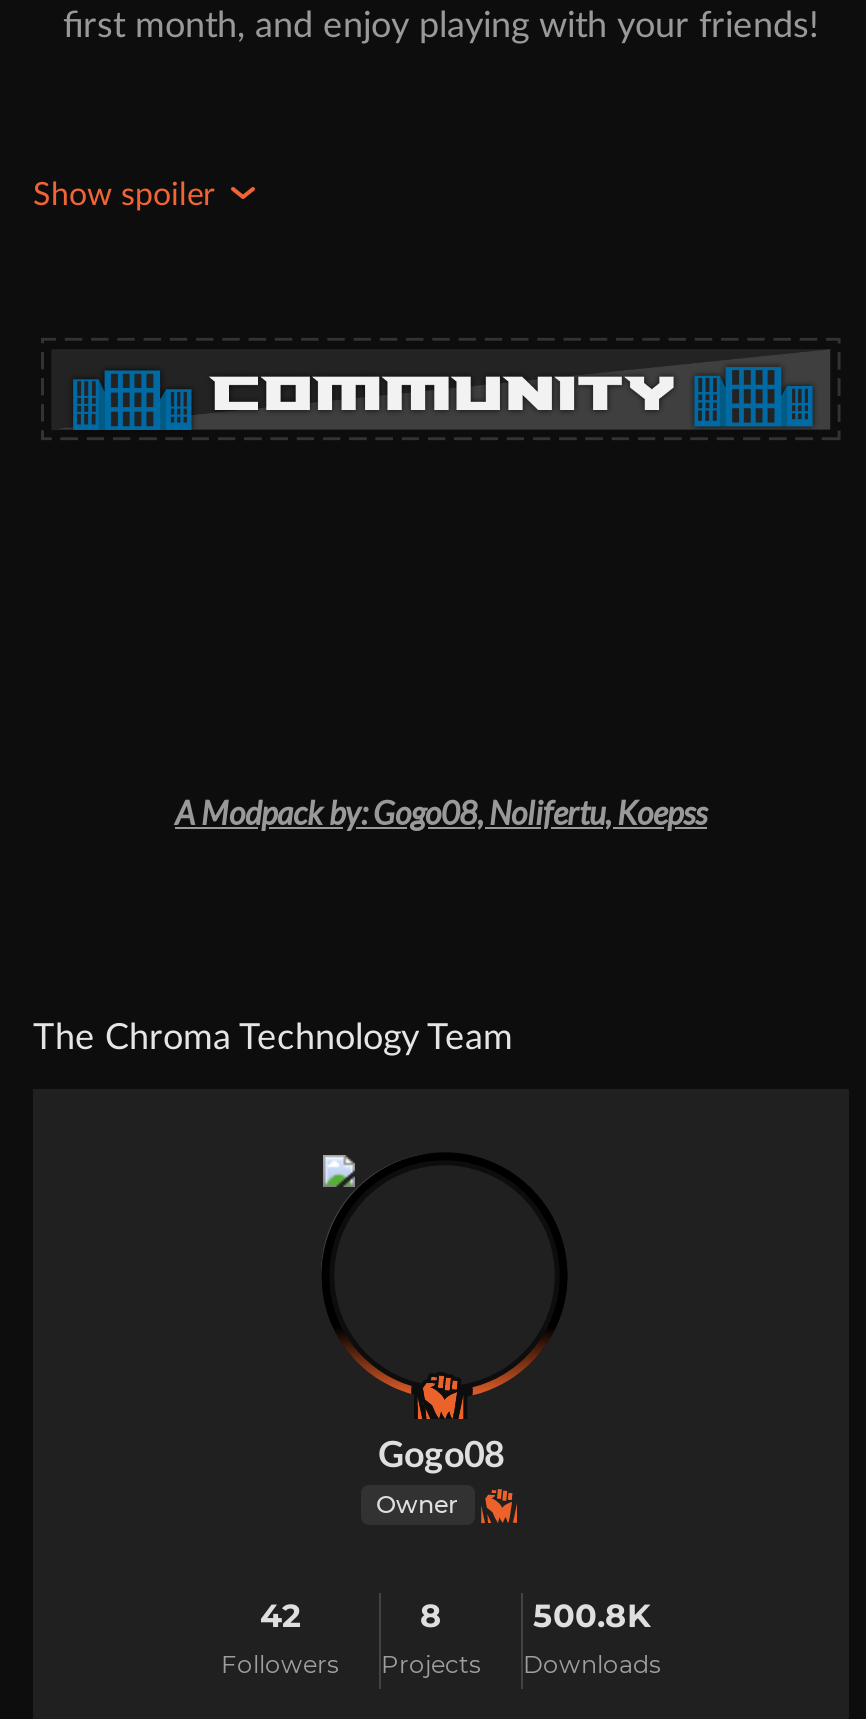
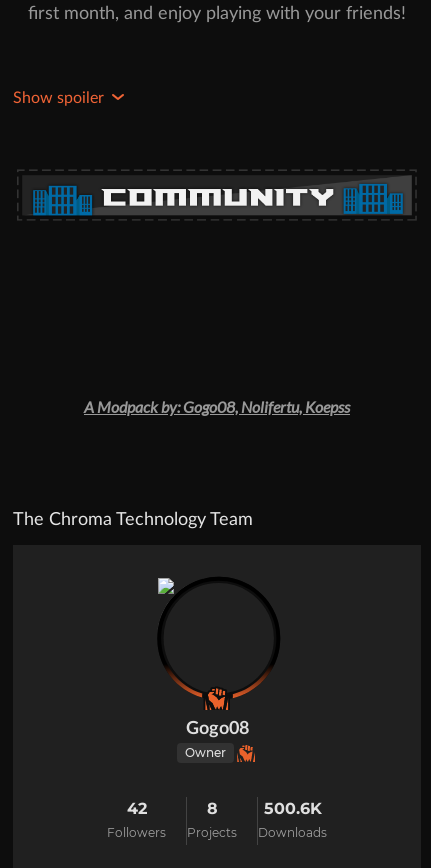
- 500.8K
+ 500.6K
